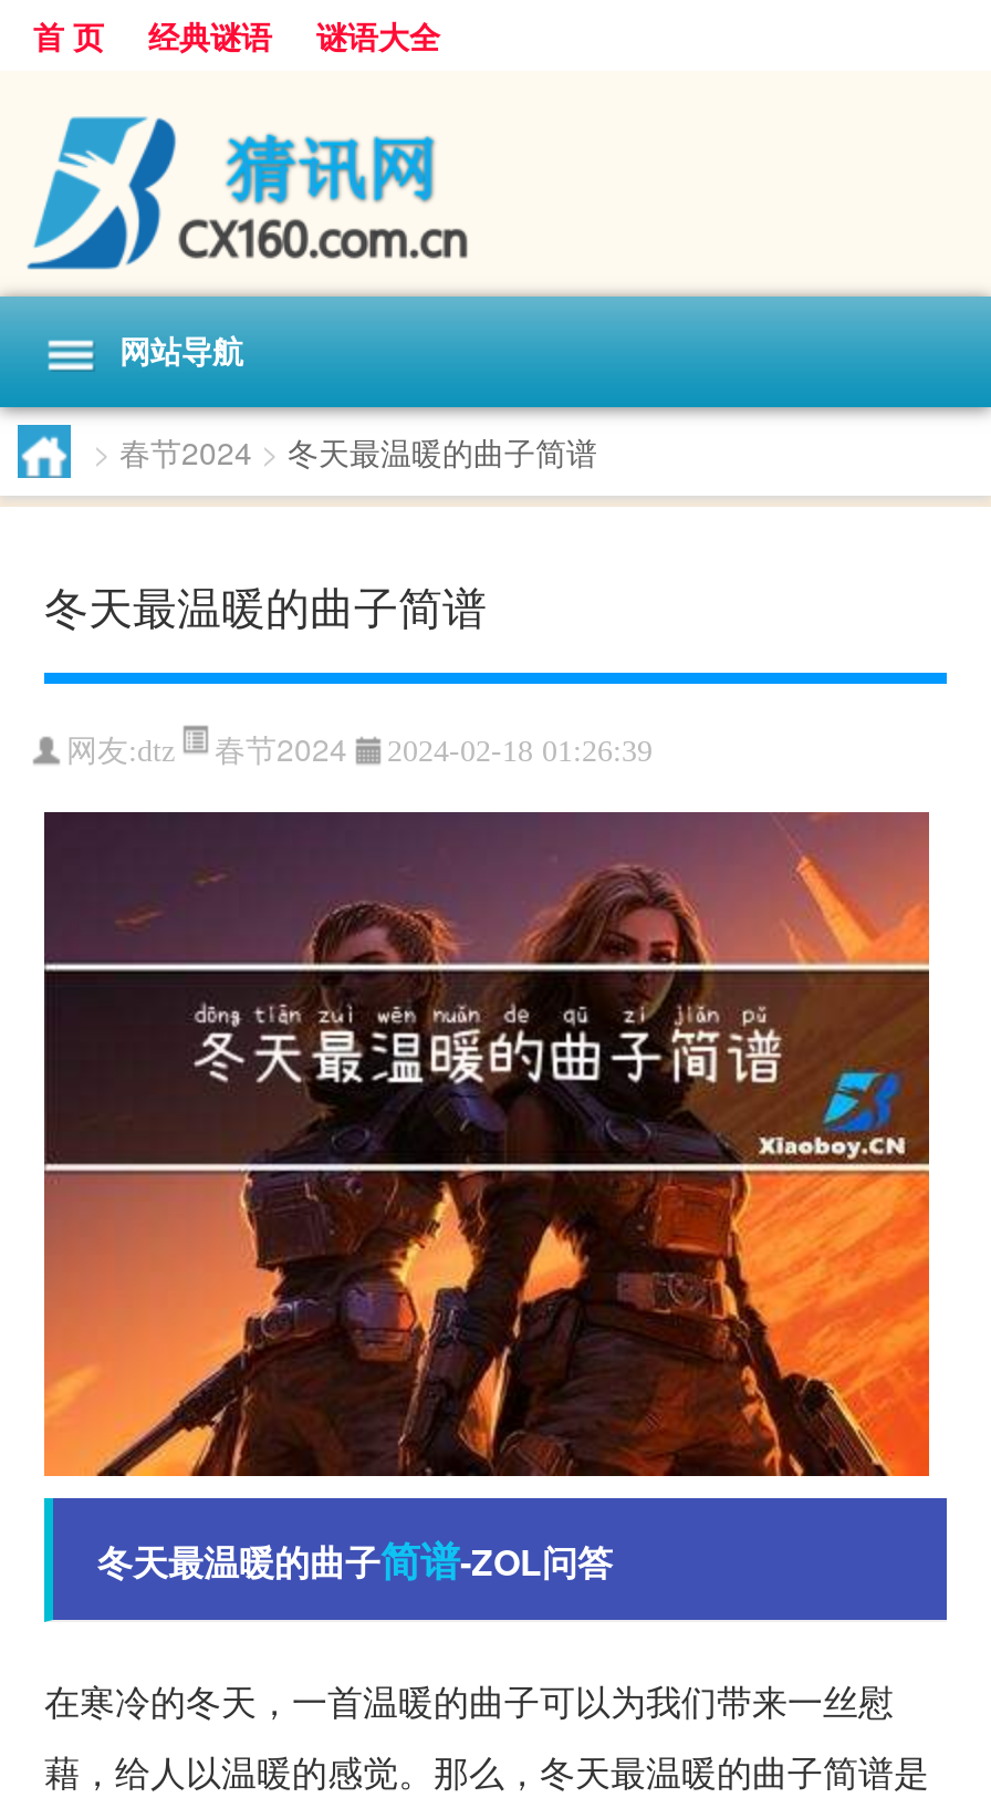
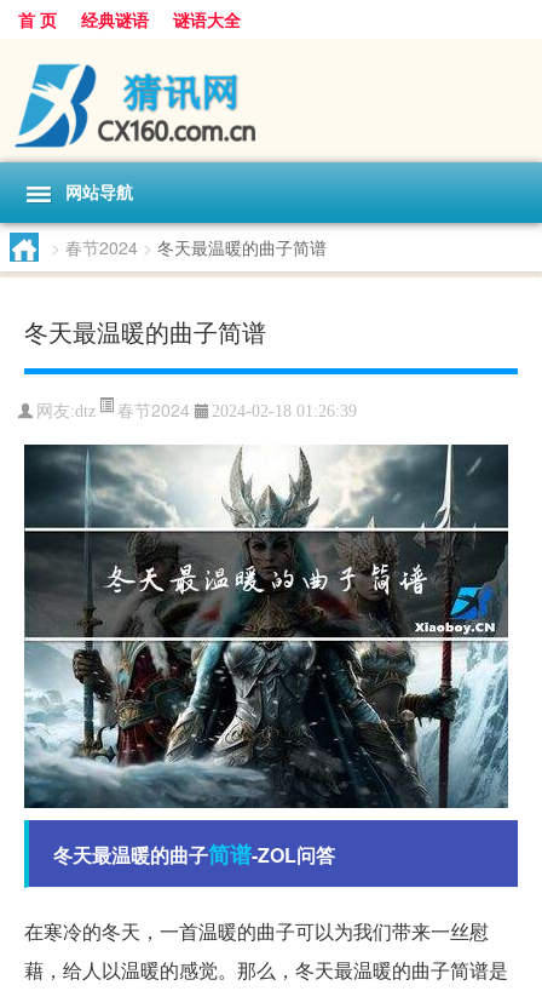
- [image]
+ [image]
